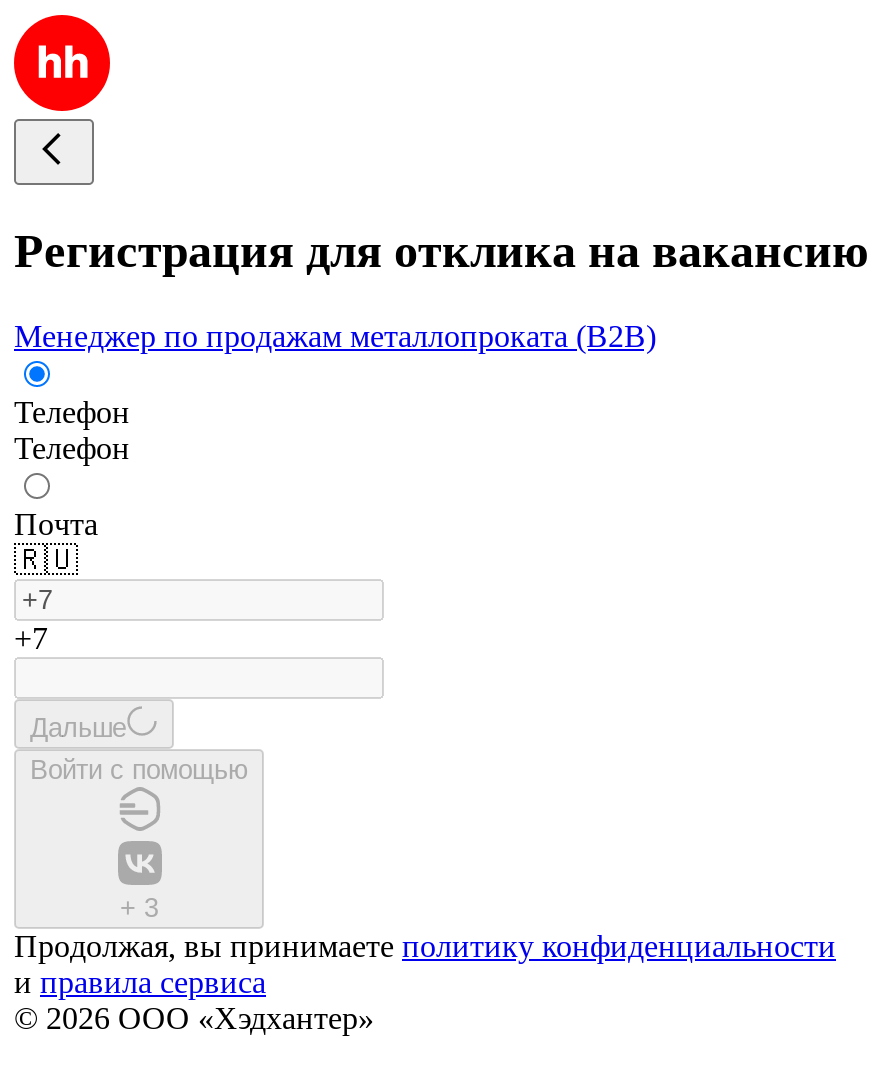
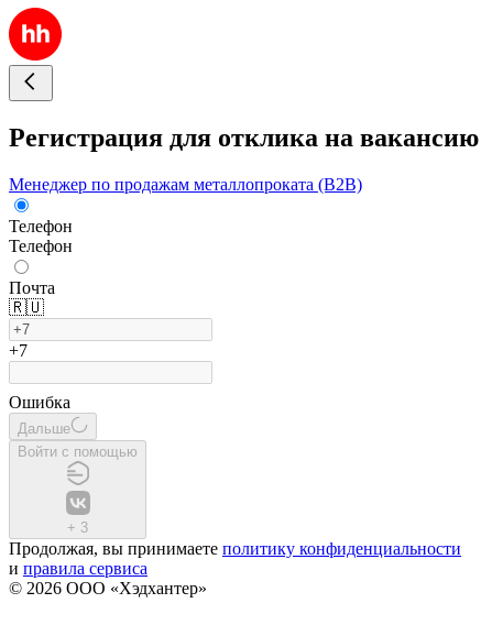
+ Ошибка
